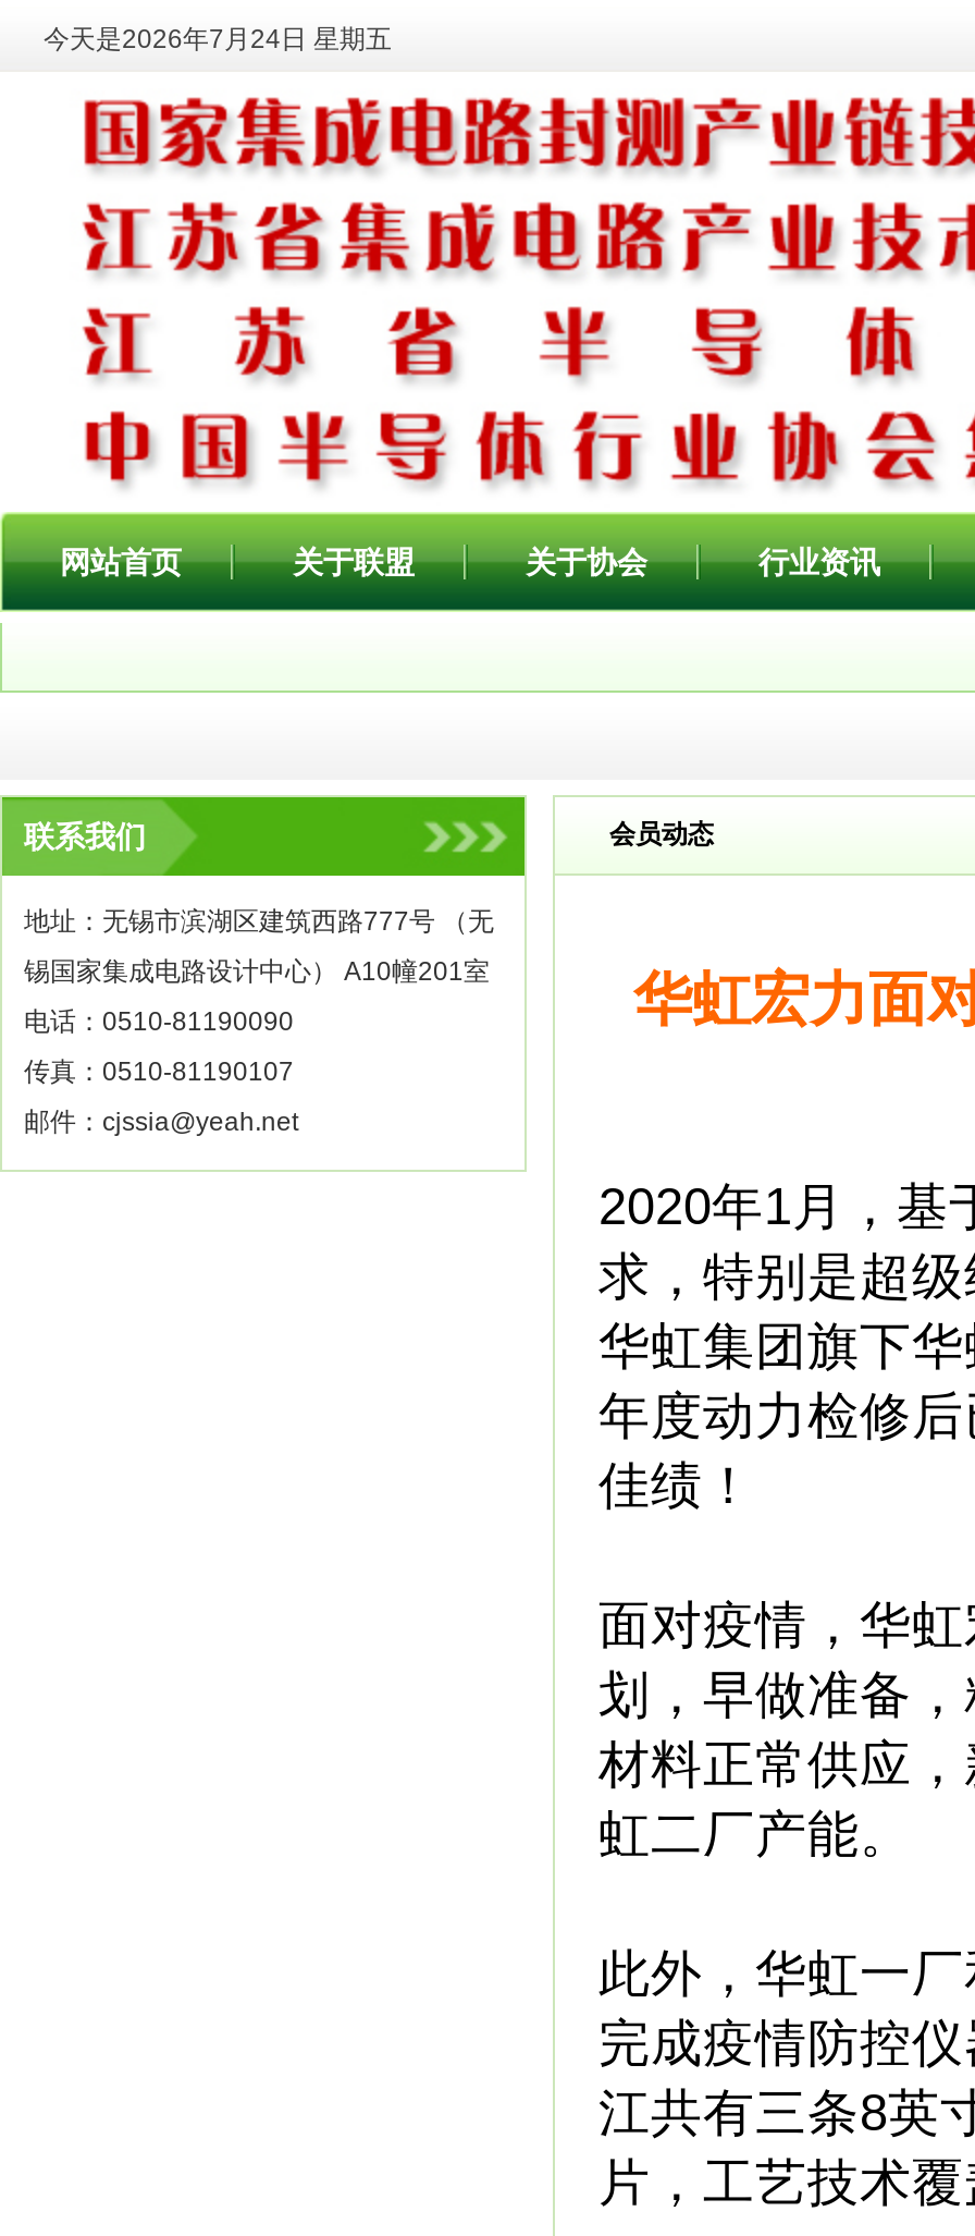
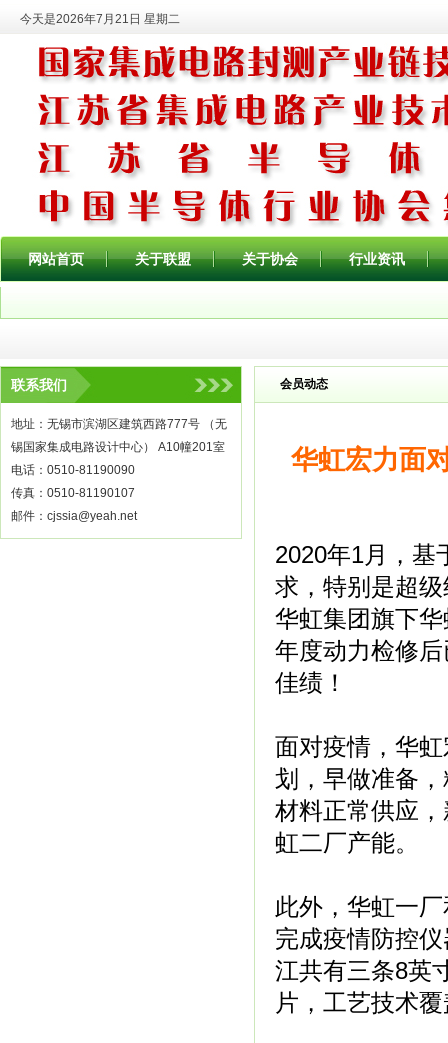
- 今天是2026年7月24日 星期五
+ 今天是2026年7月21日 星期二
